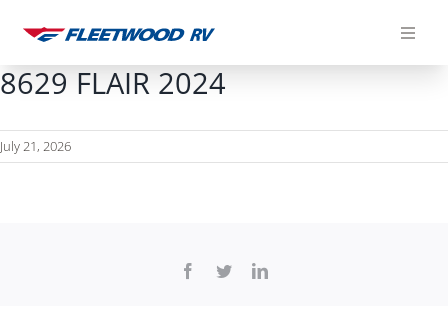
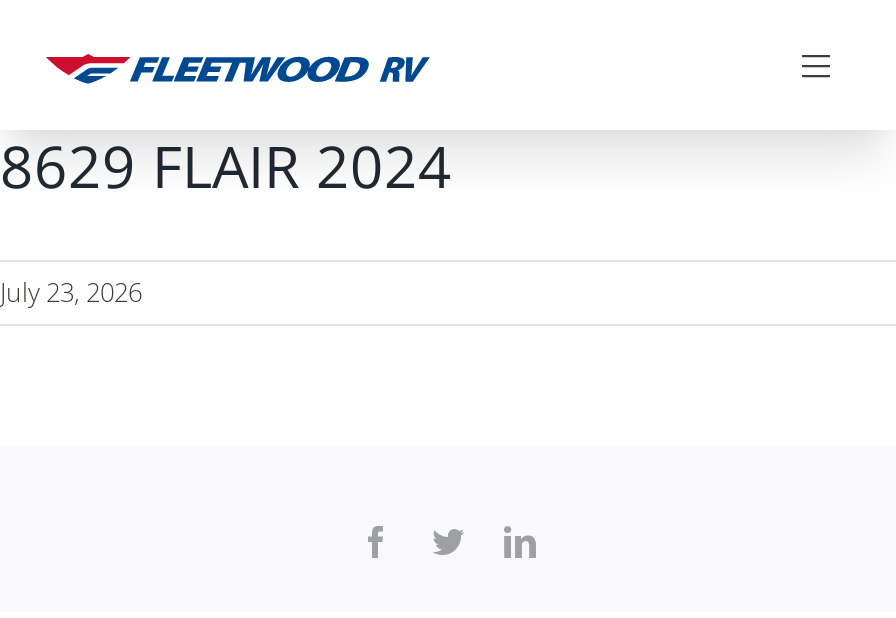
- July 21, 2026
+ July 23, 2026
